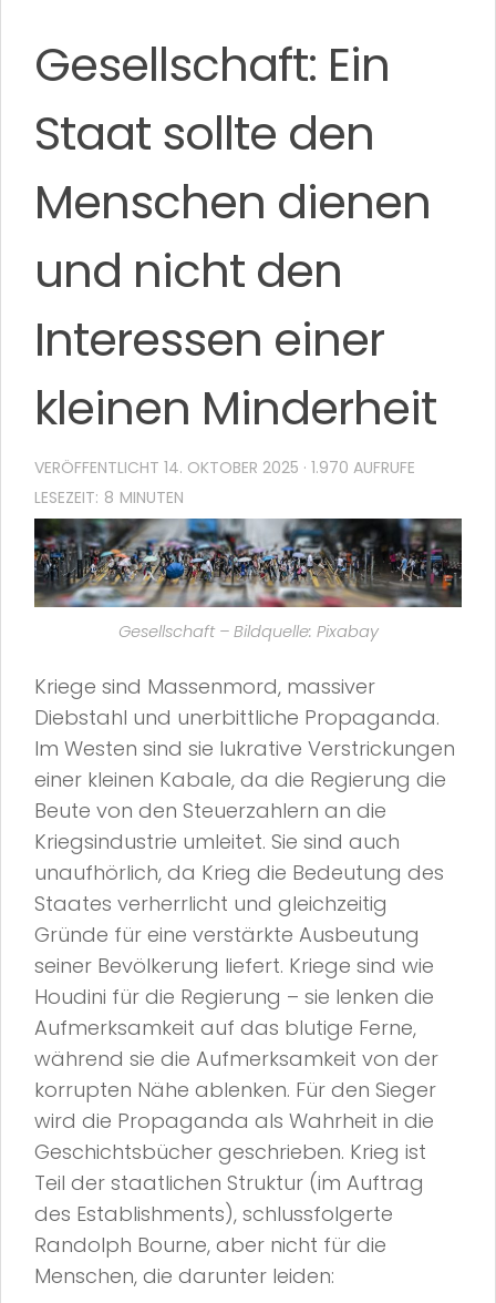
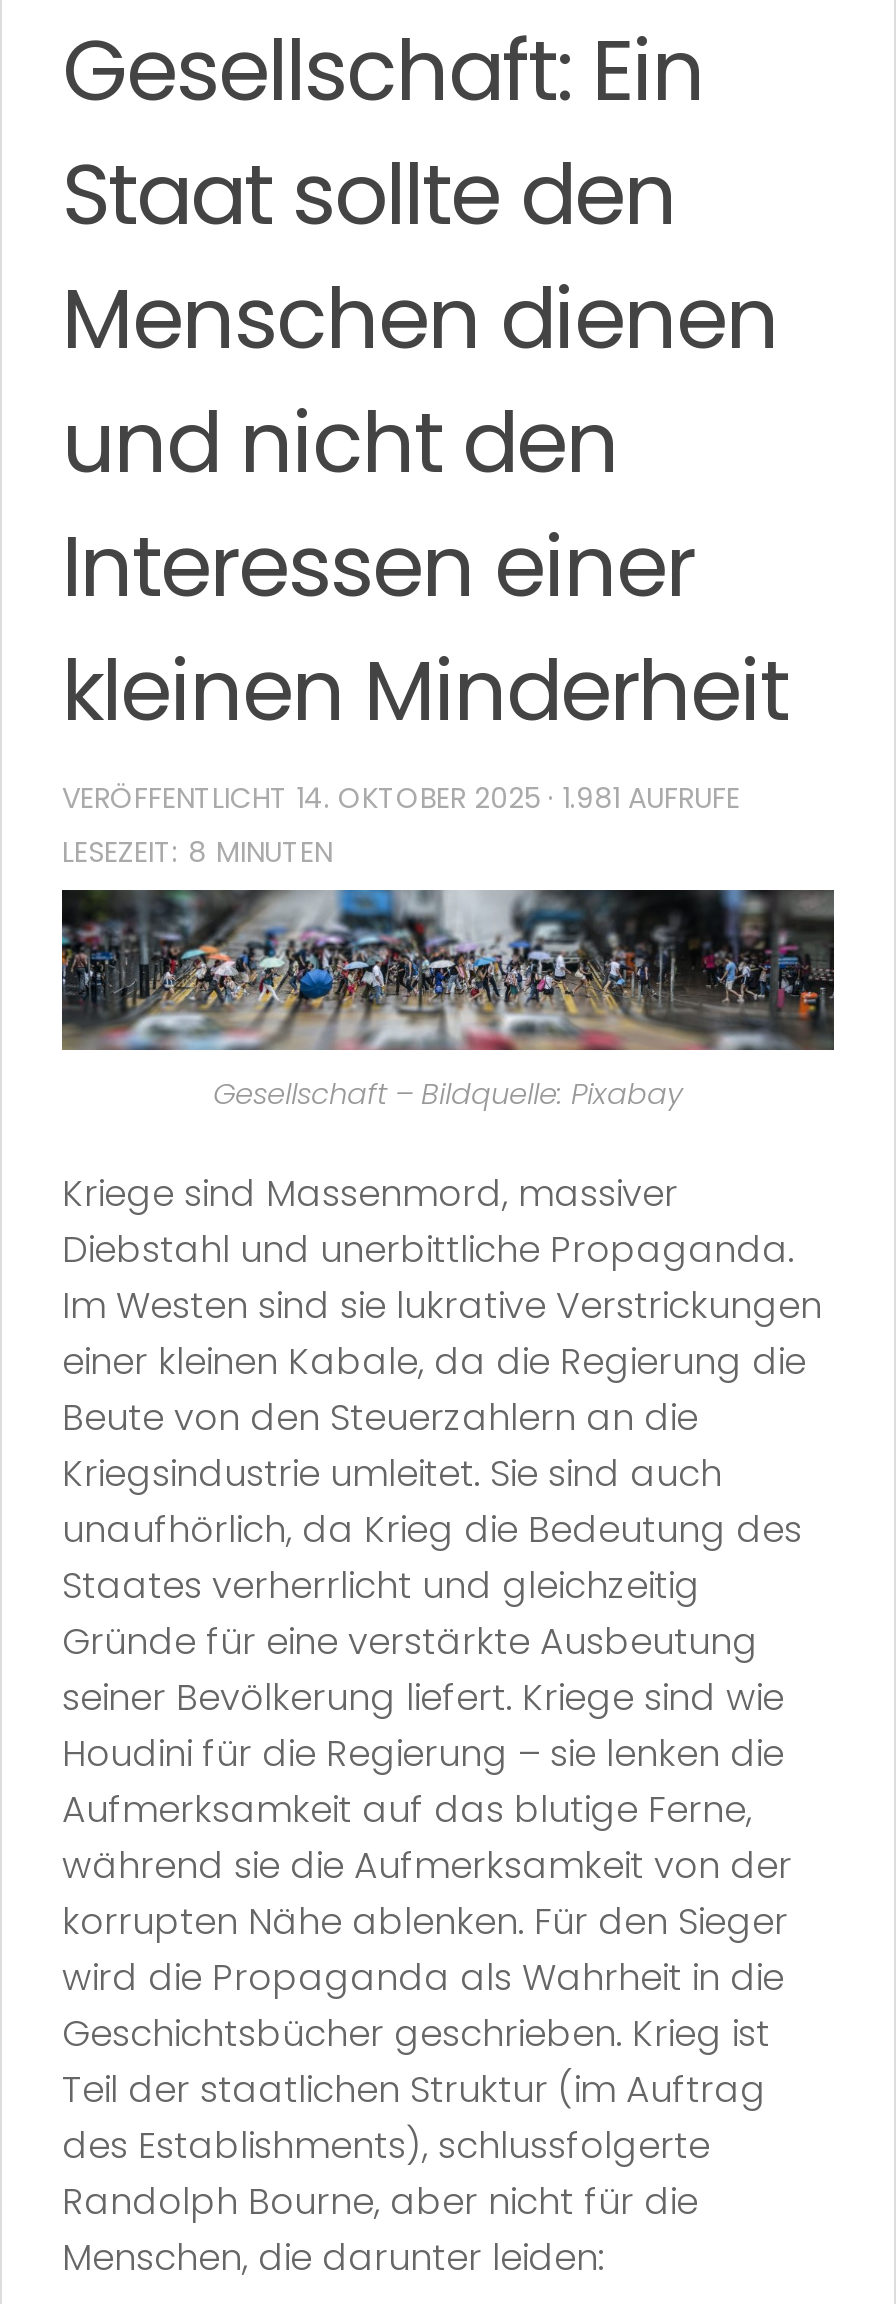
- VERÖFFENTLICHT 14. OKTOBER 2025 · 1.970 AUFRUFE
+ VERÖFFENTLICHT 14. OKTOBER 2025 · 1.981 AUFRUFE
